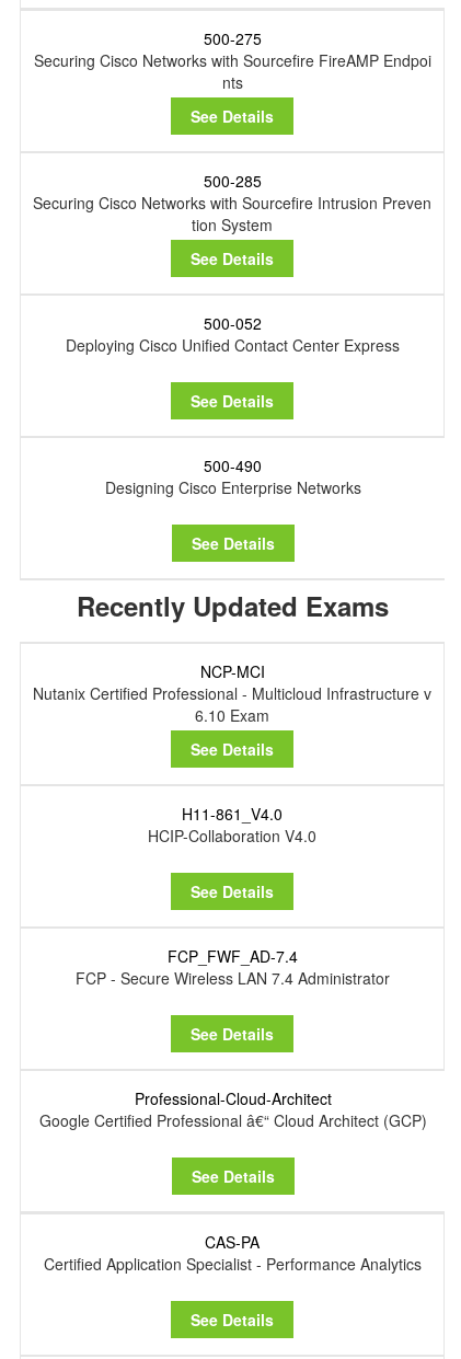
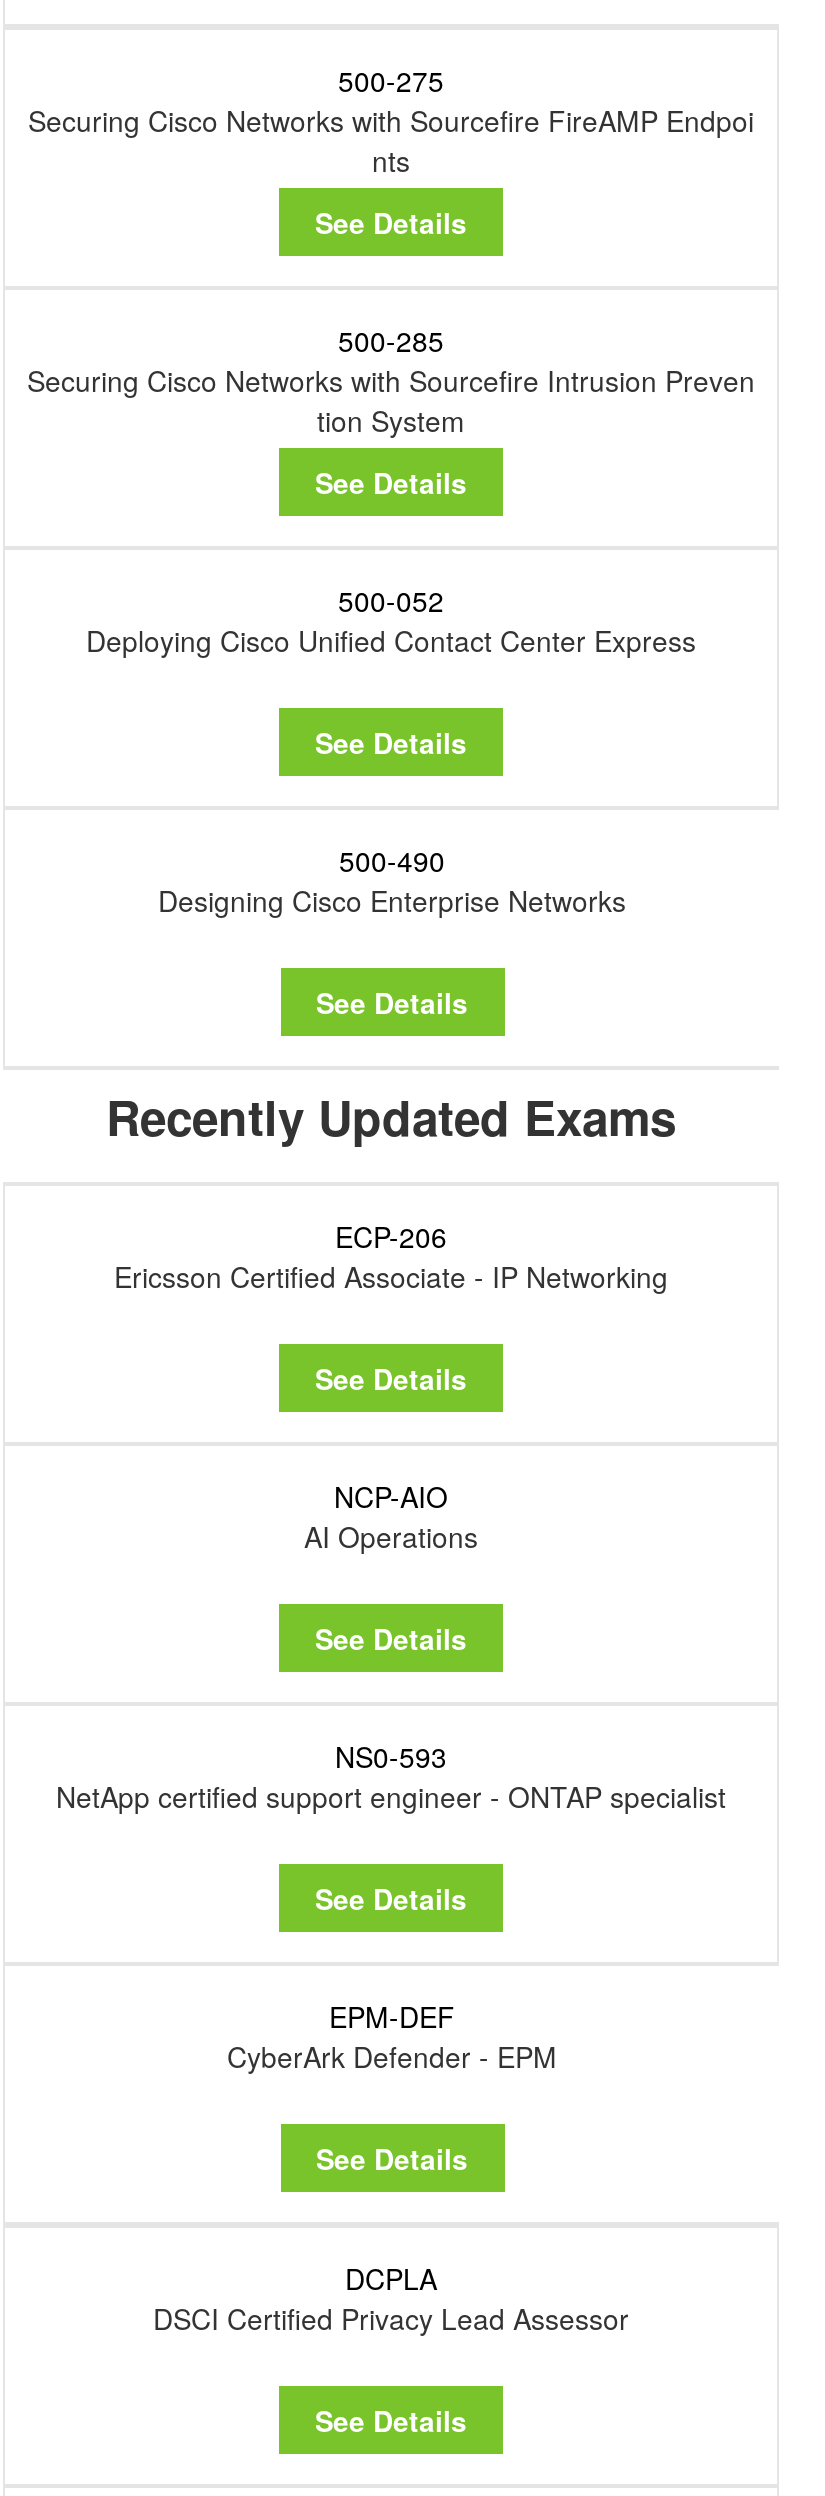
- NCP-MCI
- Nutanix Certified Professional - Multicloud Infrastructure v
- 6.10 Exam
+ ECP-206
+ Ericsson Certified Associate - IP Networking

- H11-861_V4.0
- HCIP-Collaboration V4.0
+ NCP-AIO
+ AI Operations

- FCP_FWF_AD-7.4
- FCP - Secure Wireless LAN 7.4 Administrator
+ NS0-593
+ NetApp certified support engineer - ONTAP specialist

- Professional-Cloud-Architect
- Google Certified Professional â€“ Cloud Architect (GCP)
+ EPM-DEF
+ CyberArk Defender - EPM

- CAS-PA
- Certified Application Specialist - Performance Analytics
+ DCPLA
+ DSCI Certified Privacy Lead Assessor
